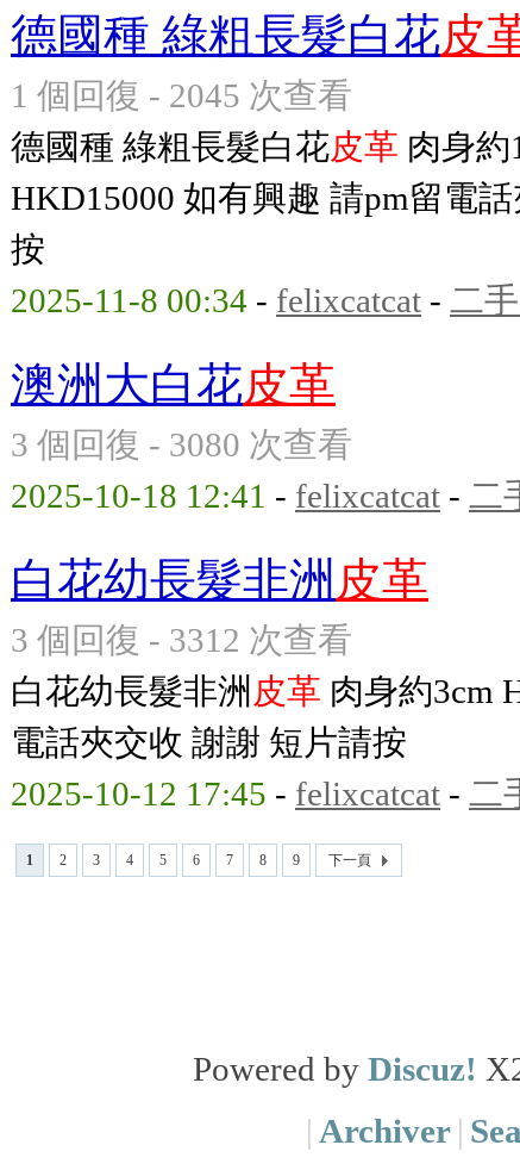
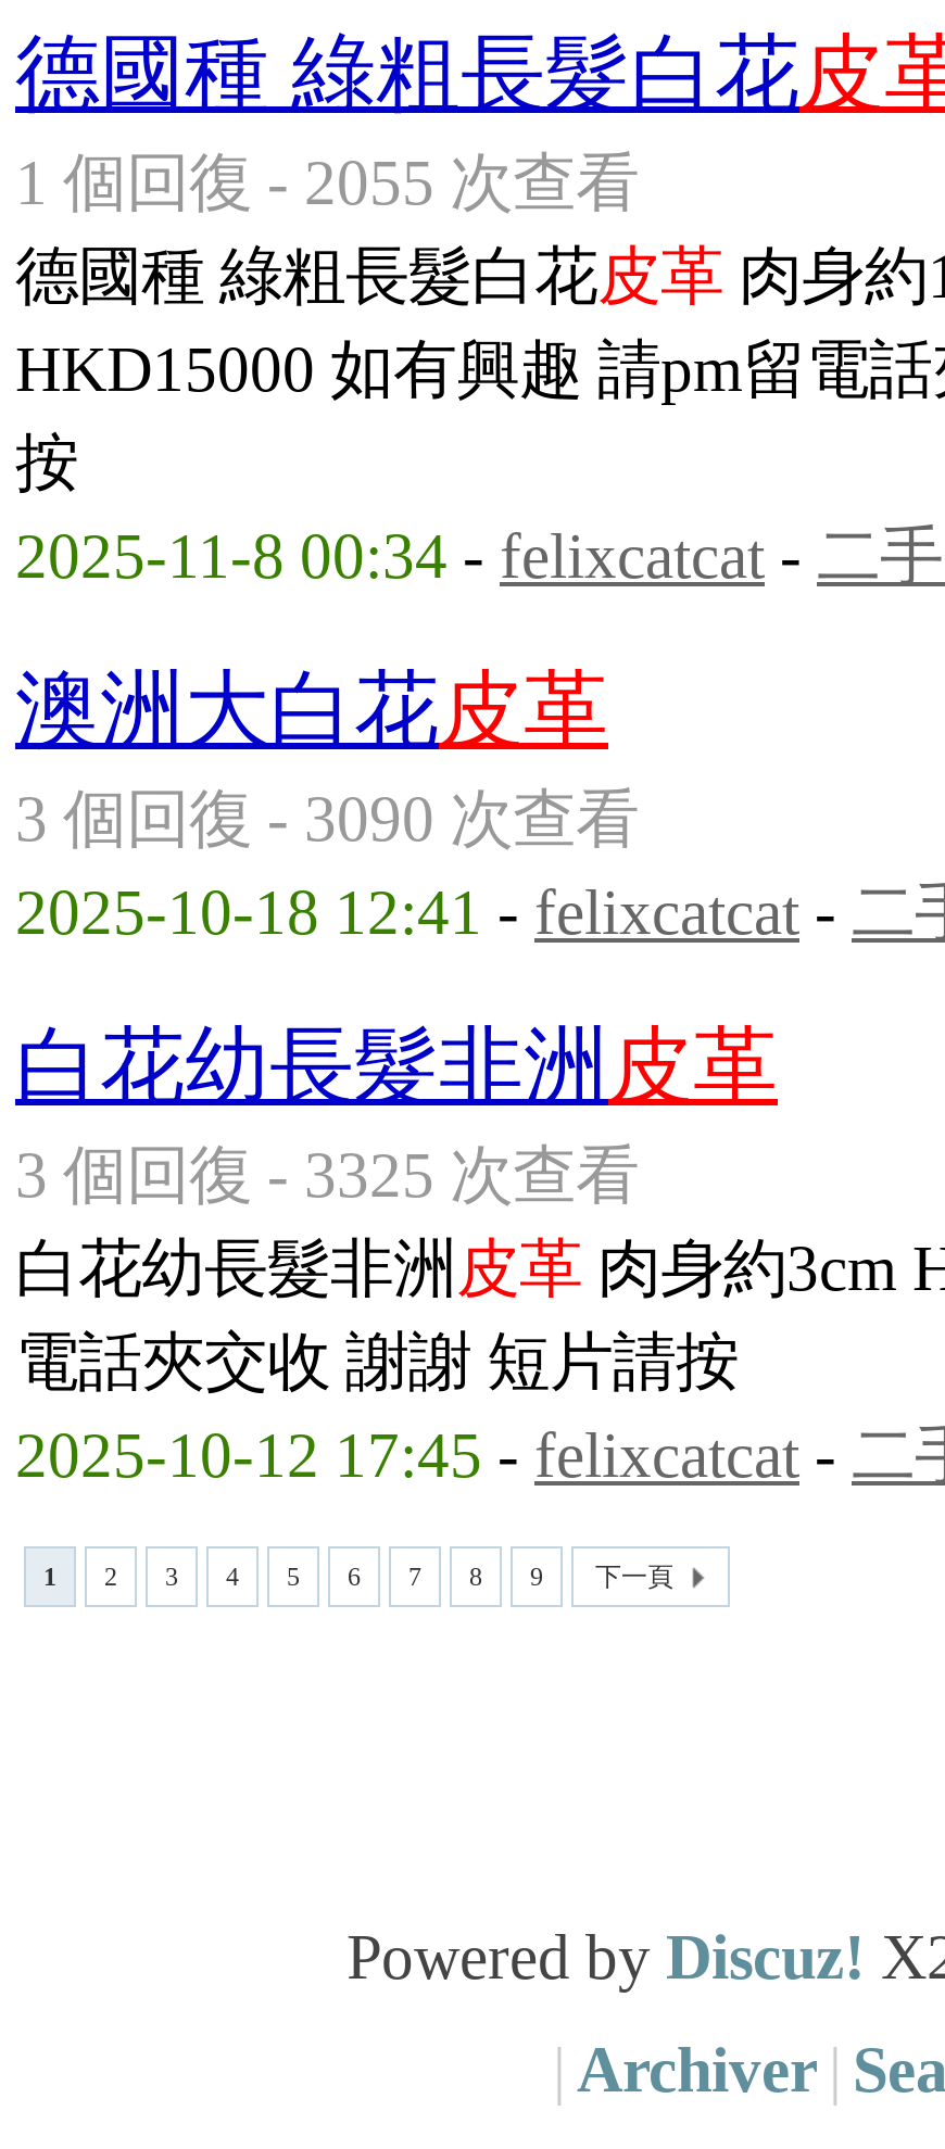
- 1 個回復 - 2045 次查看
+ 1 個回復 - 2055 次查看

- 3 個回復 - 3080 次查看
+ 3 個回復 - 3090 次查看

- 3 個回復 - 3312 次查看
+ 3 個回復 - 3325 次查看
